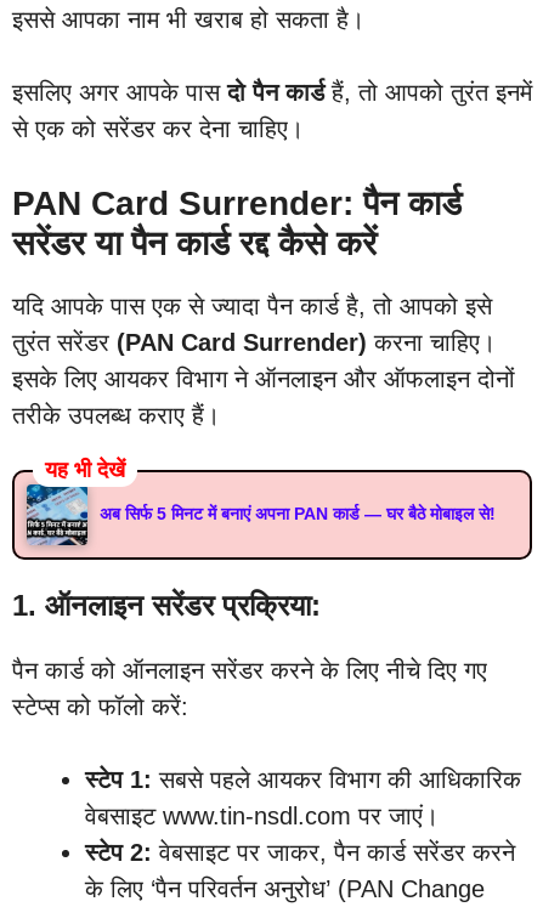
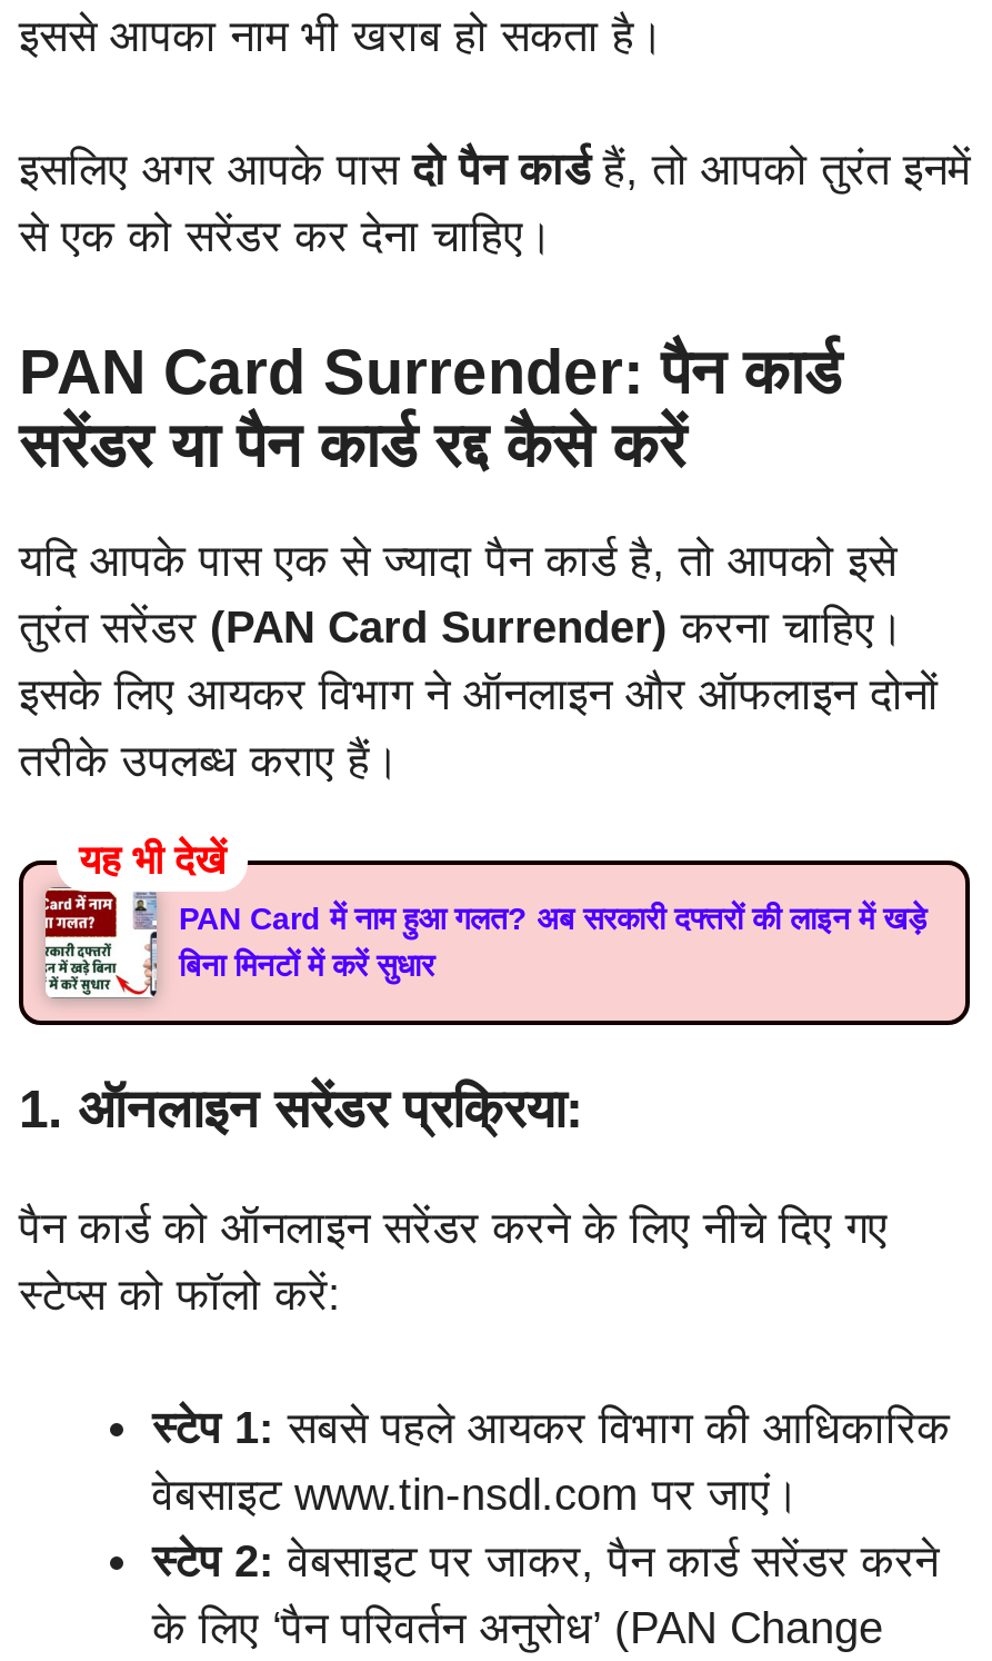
- [image]
- अब सिर्फ 5 मिनट में बनाएं अपना PAN कार्ड — घर बैठे मोबाइल से!
+ [image]
+ PAN Card में नाम हुआ गलत? अब सरकारी दफ्तरों की लाइन में खड़े
+ बिना मिनटों में करें सुधार
